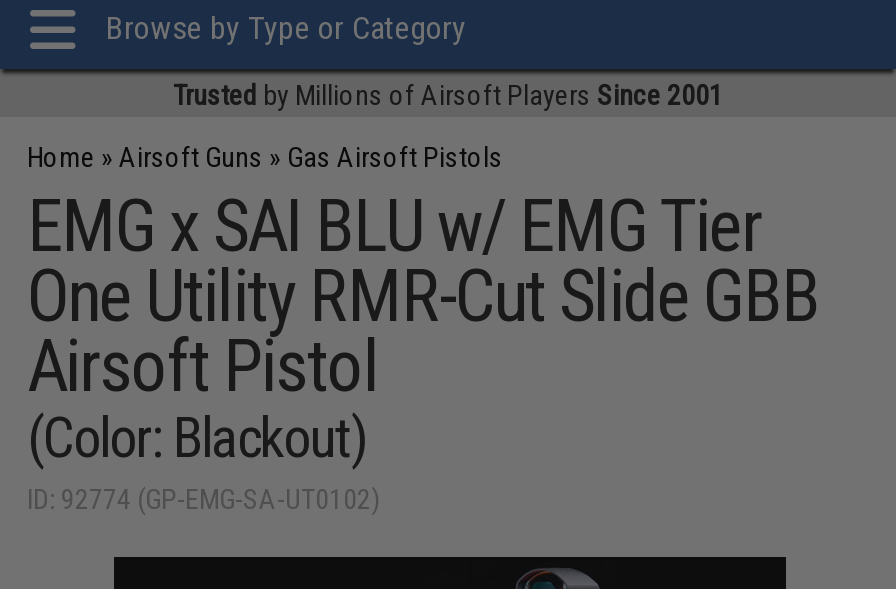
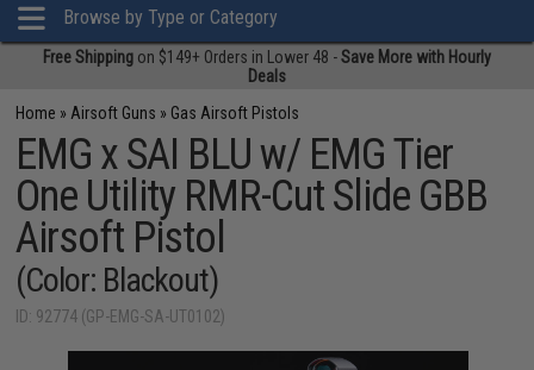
- Trusted by Millions of Airsoft Players Since 2001
+ Free Shipping on $149+ Orders in Lower 48 - Save More with Hourly
+ Deals
